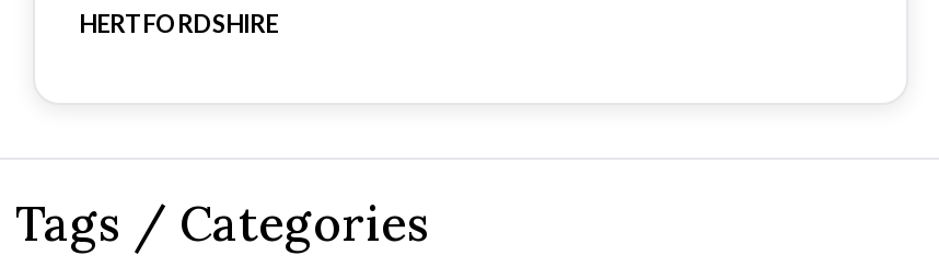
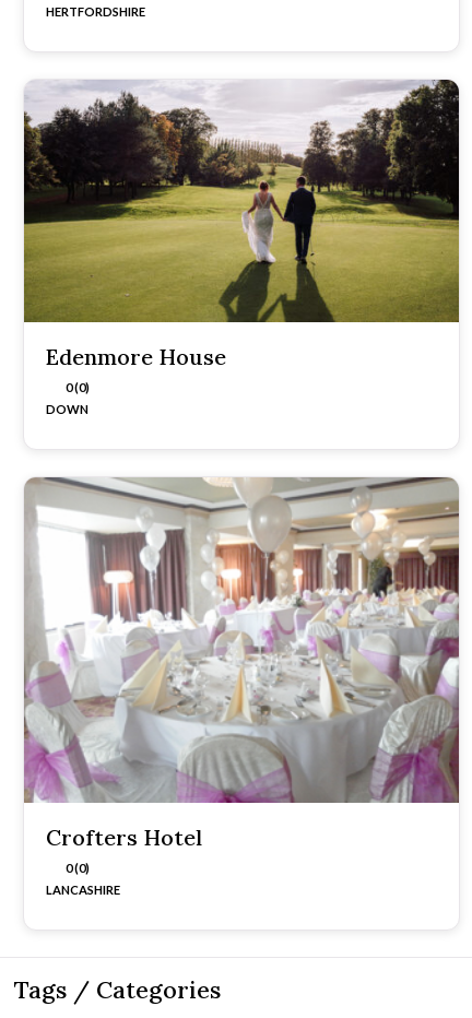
+ [image]
+ Edenmore House
+ 0 (0)
+ DOWN

+ [image]
+ Crofters Hotel
+ 0 (0)
+ LANCASHIRE
